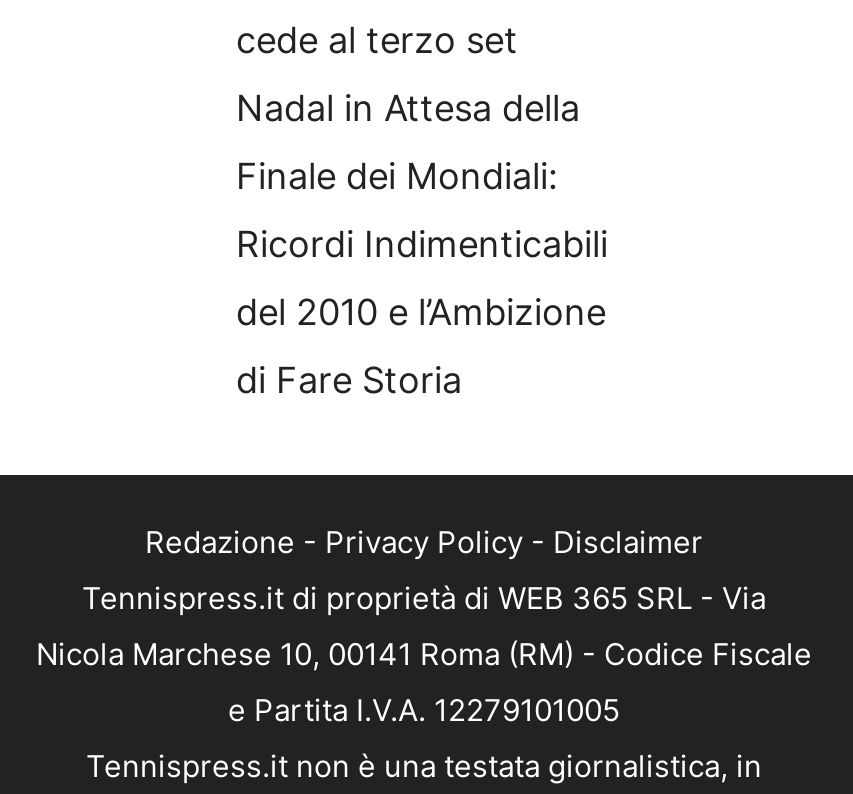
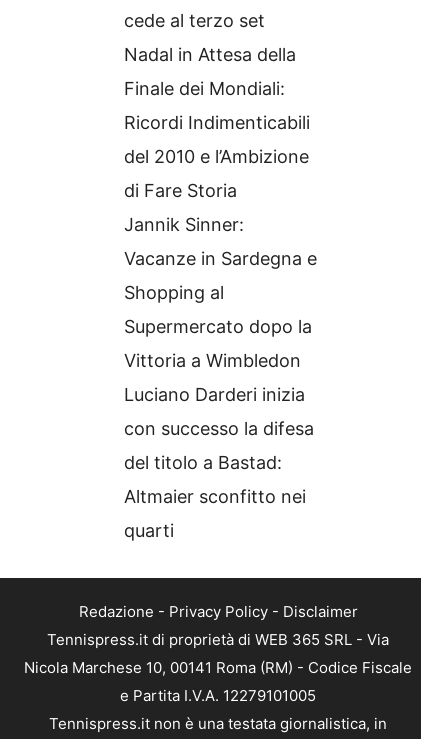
+ Jannik Sinner:
+ Vacanze in Sardegna e
+ Shopping al
+ Supermercato dopo la
+ Vittoria a Wimbledon
+ Luciano Darderi inizia
+ con successo la difesa
+ del titolo a Bastad:
+ Altmaier sconfitto nei
+ quarti
